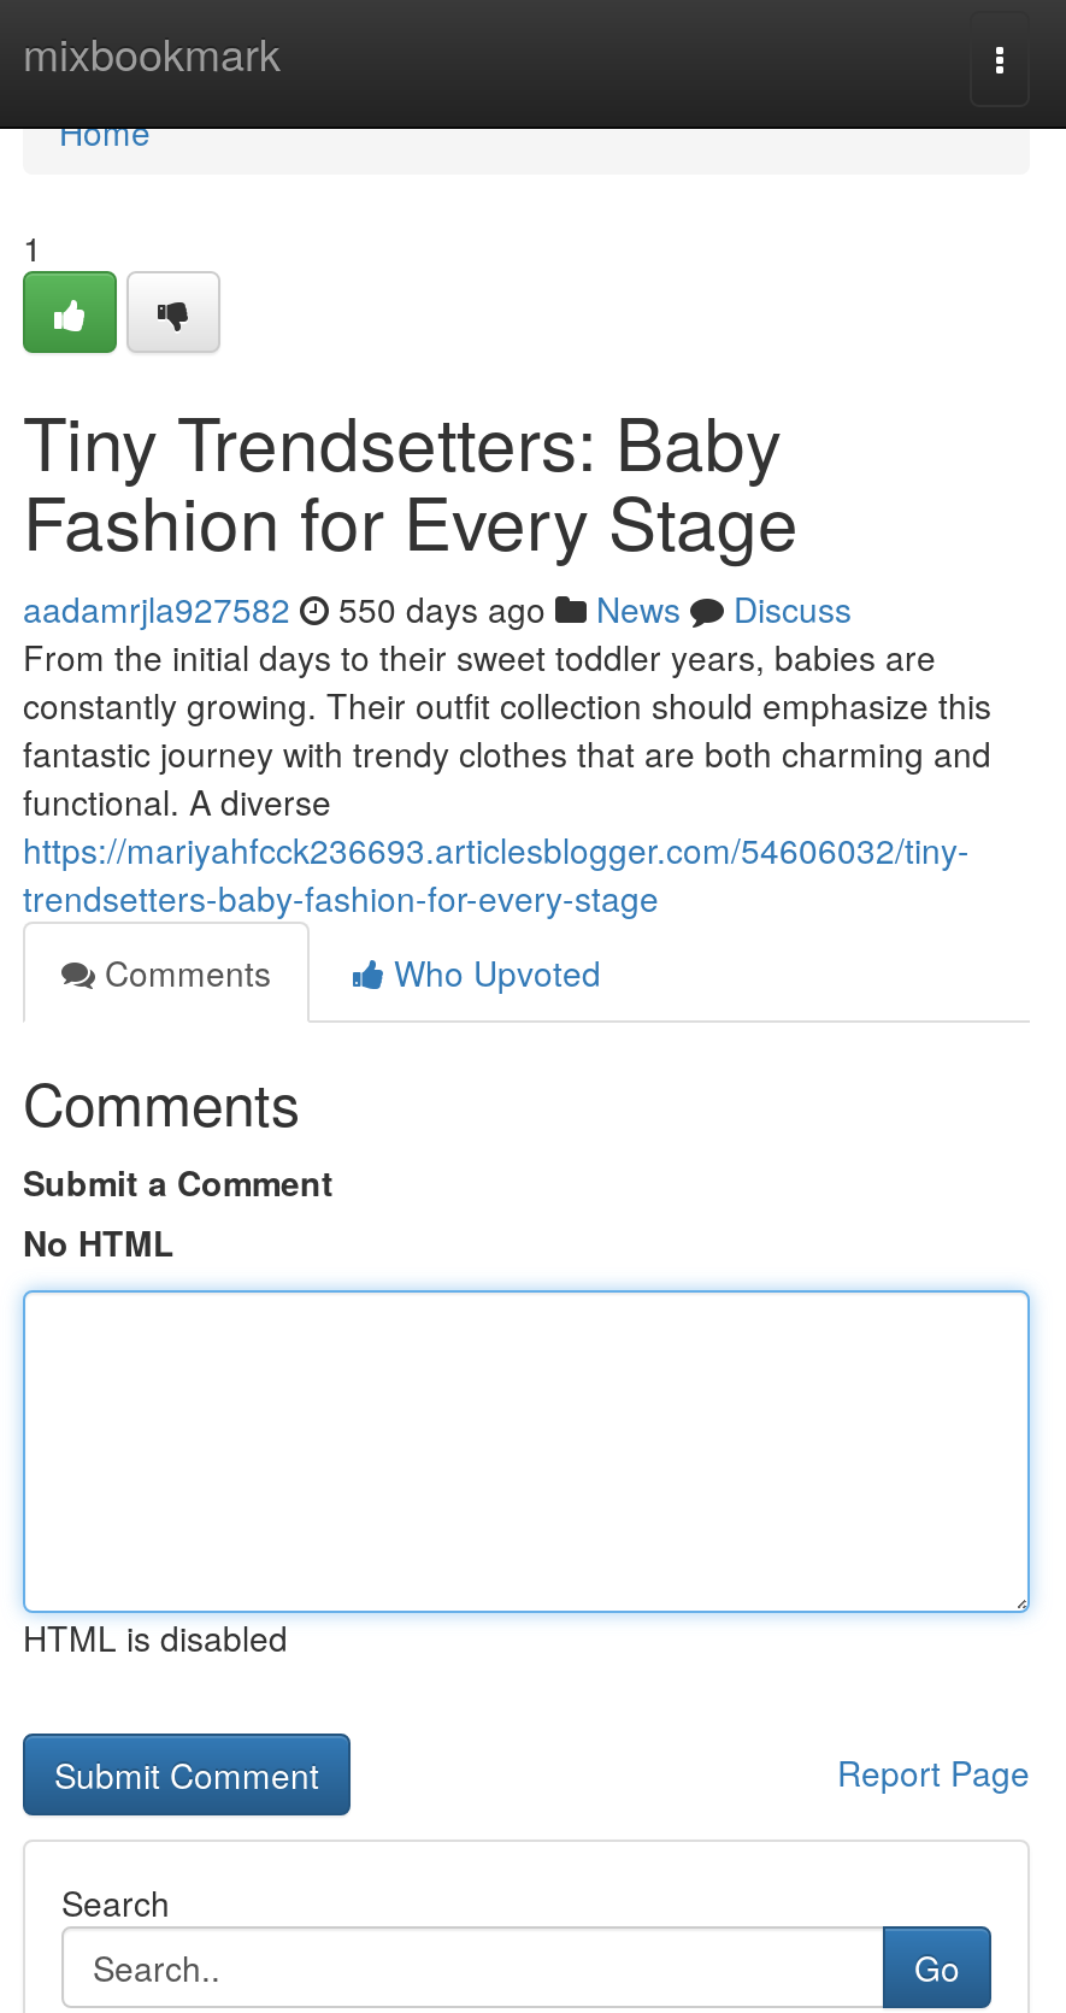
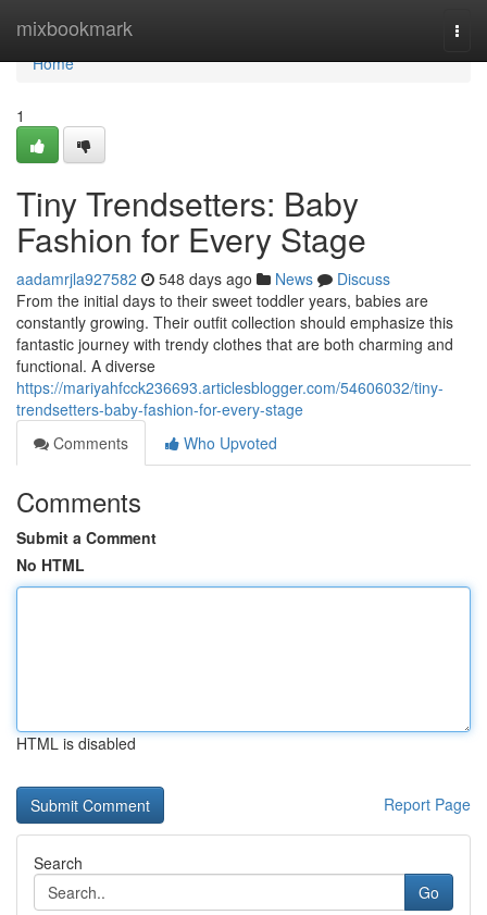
- aadamrjla927582 550 days ago News Discuss
+ aadamrjla927582 548 days ago News Discuss
